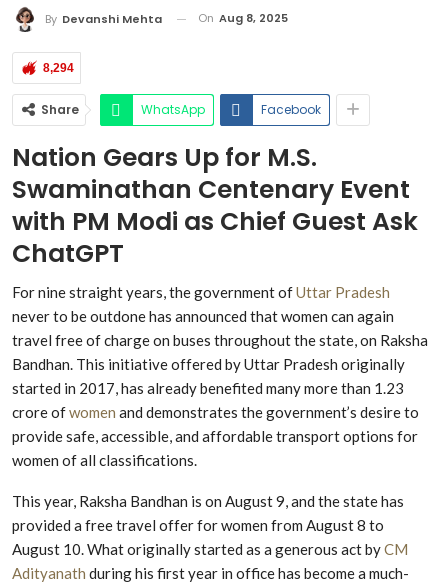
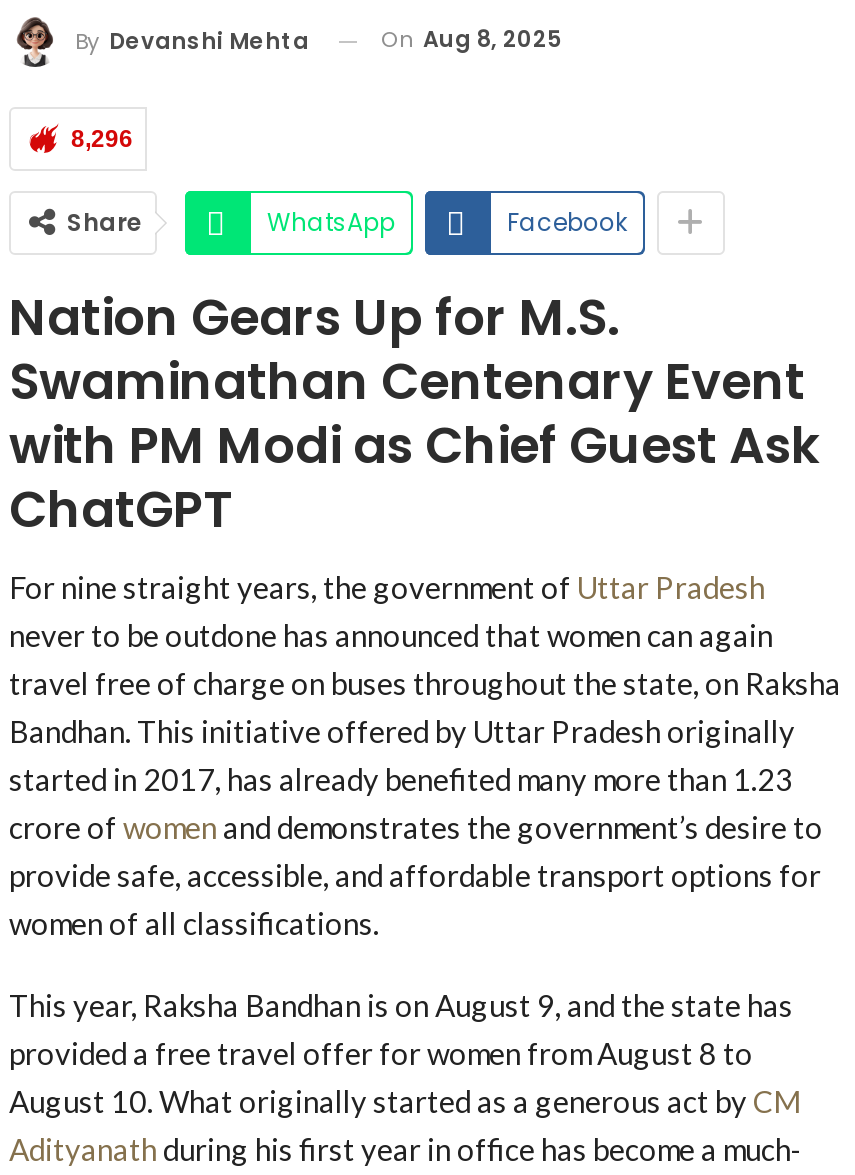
- 8,294
+ 8,296
